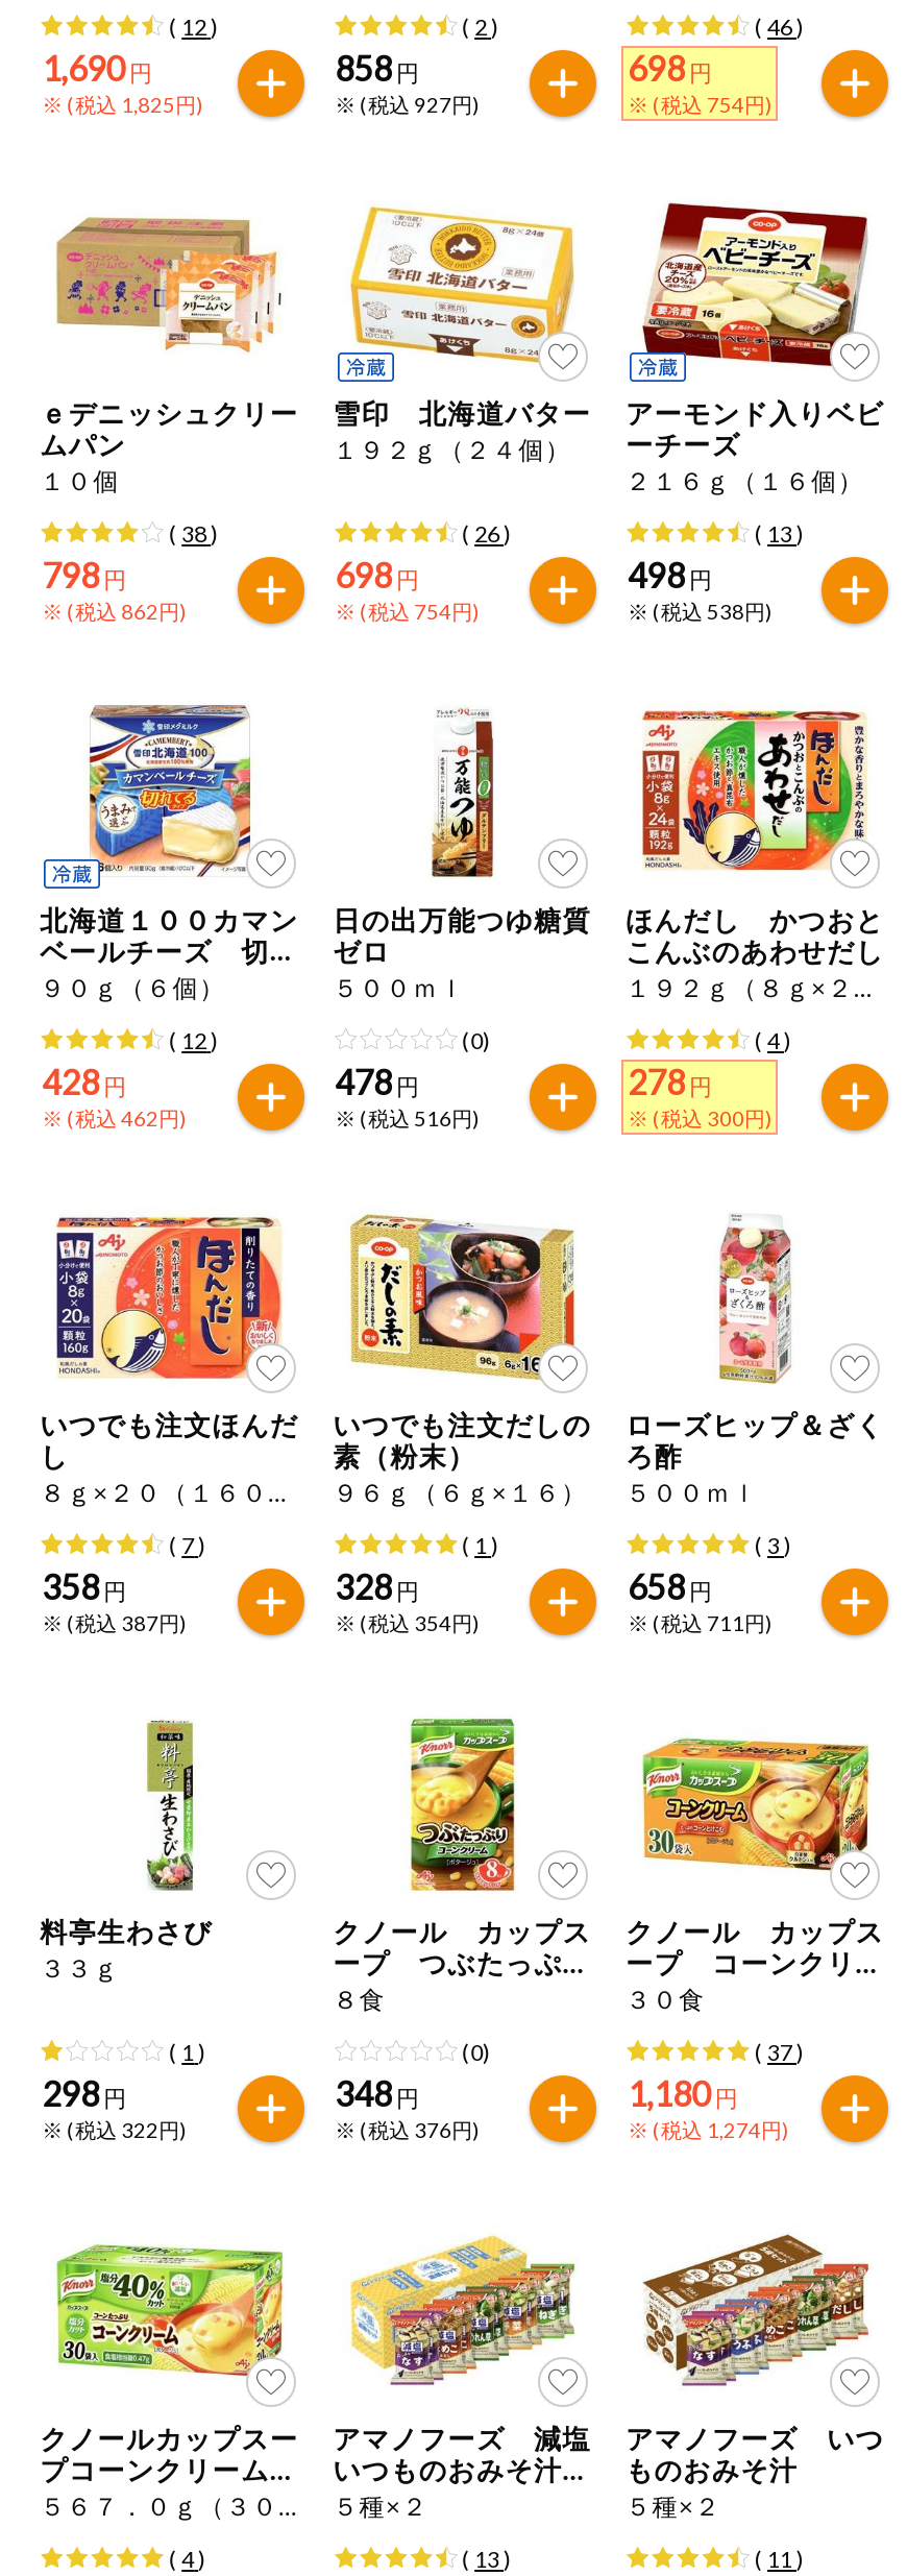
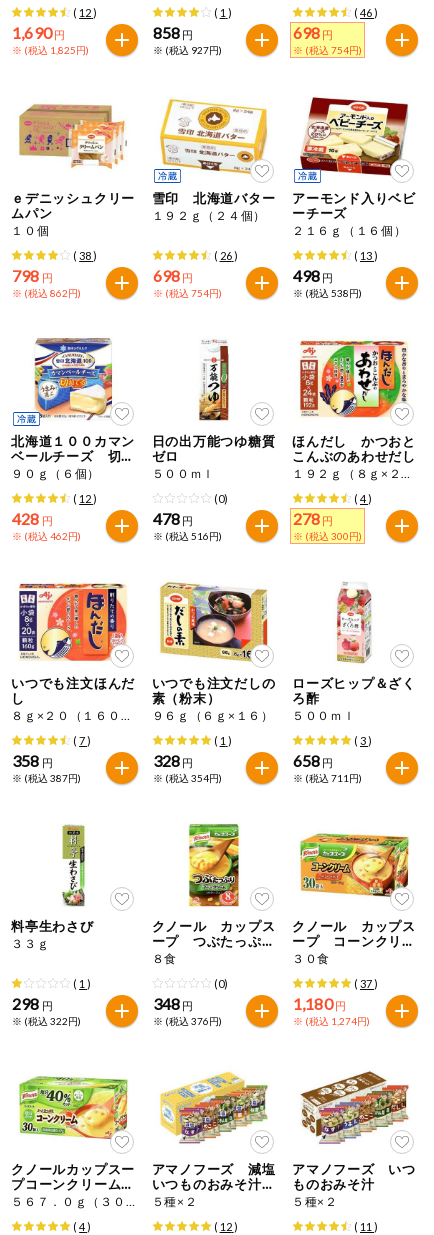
- (2 )
+ (1 )

- (13 )
+ (12 )
